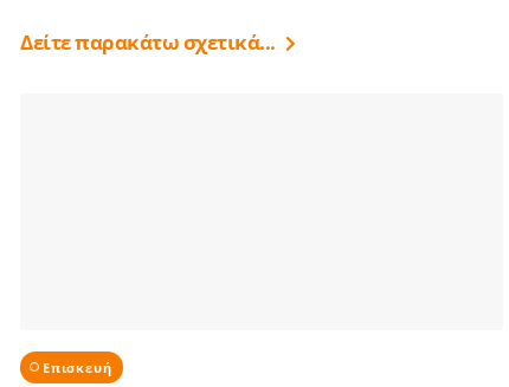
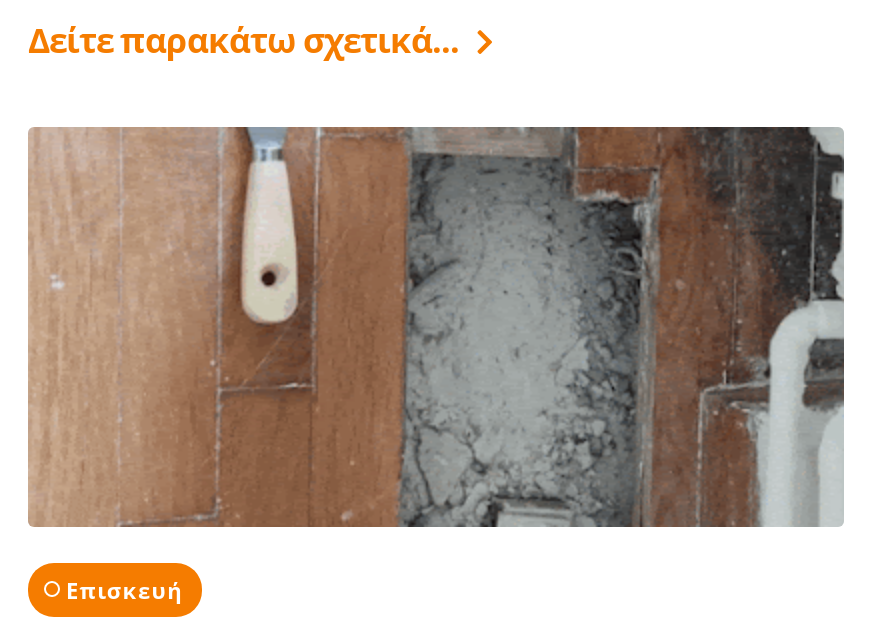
+ [image]
